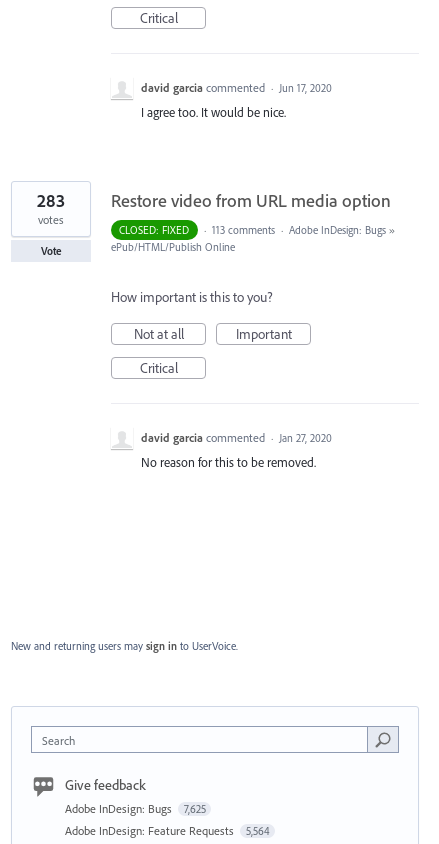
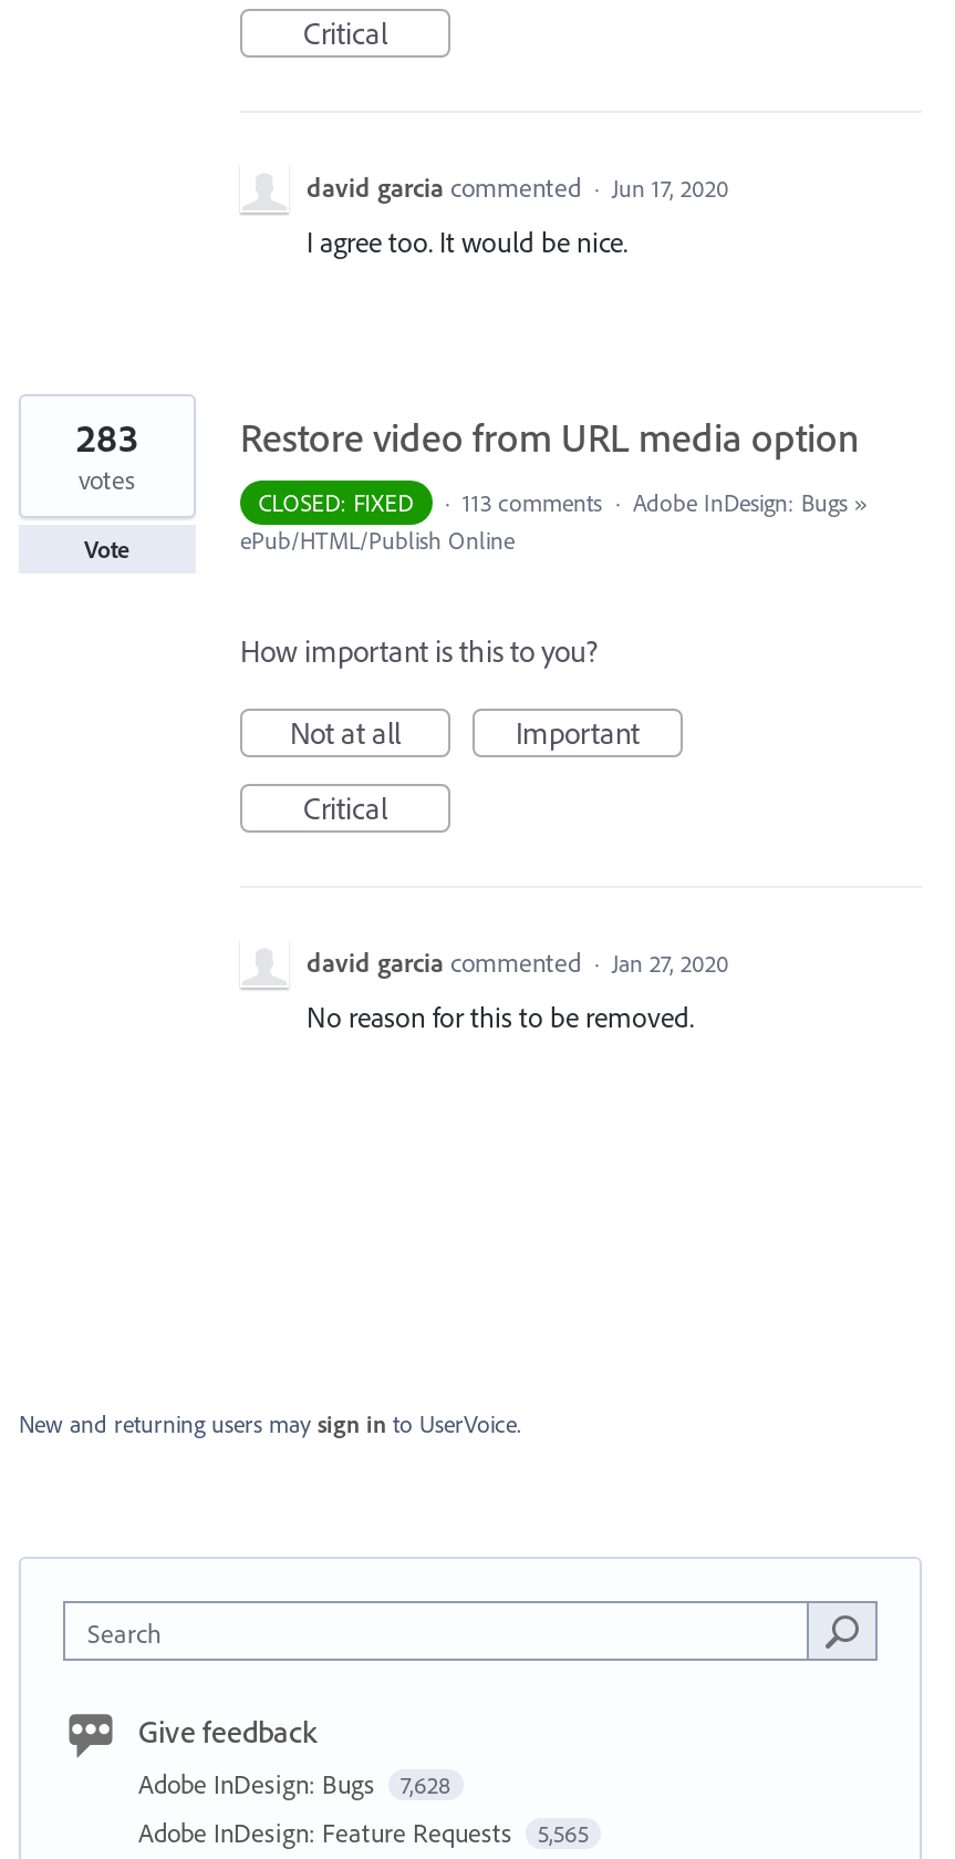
- Adobe InDesign: Bugs 7,625
+ Adobe InDesign: Bugs 7,628

- Adobe InDesign: Feature Requests 5,564
+ Adobe InDesign: Feature Requests 5,565
